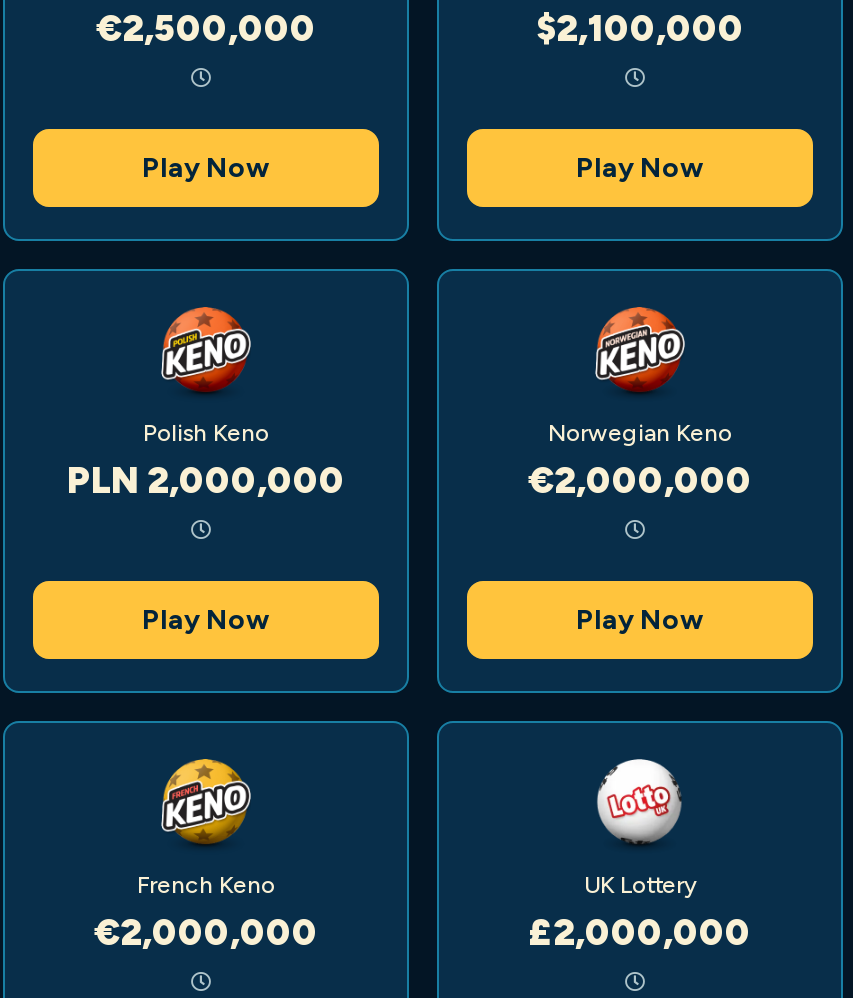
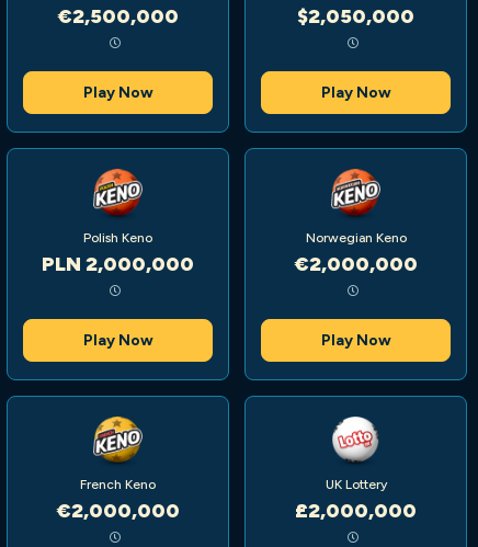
- $2,100,000
+ $2,050,000
